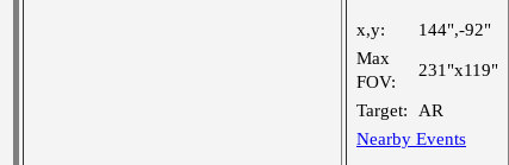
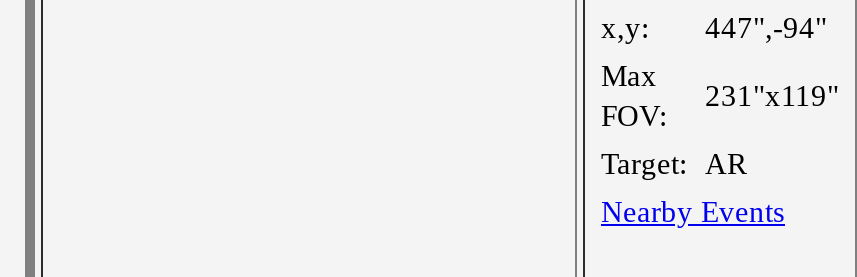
- x,y: 144",-92"
+ x,y: 447",-94"
